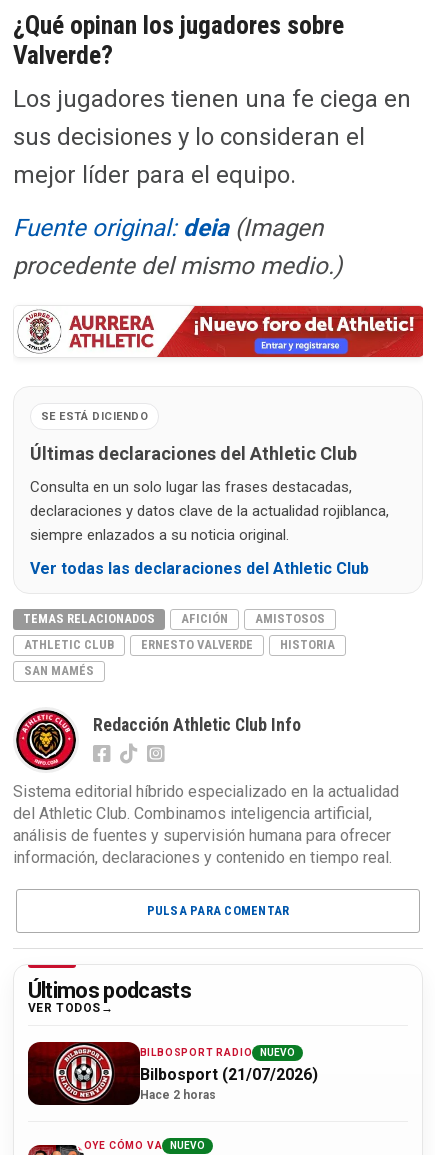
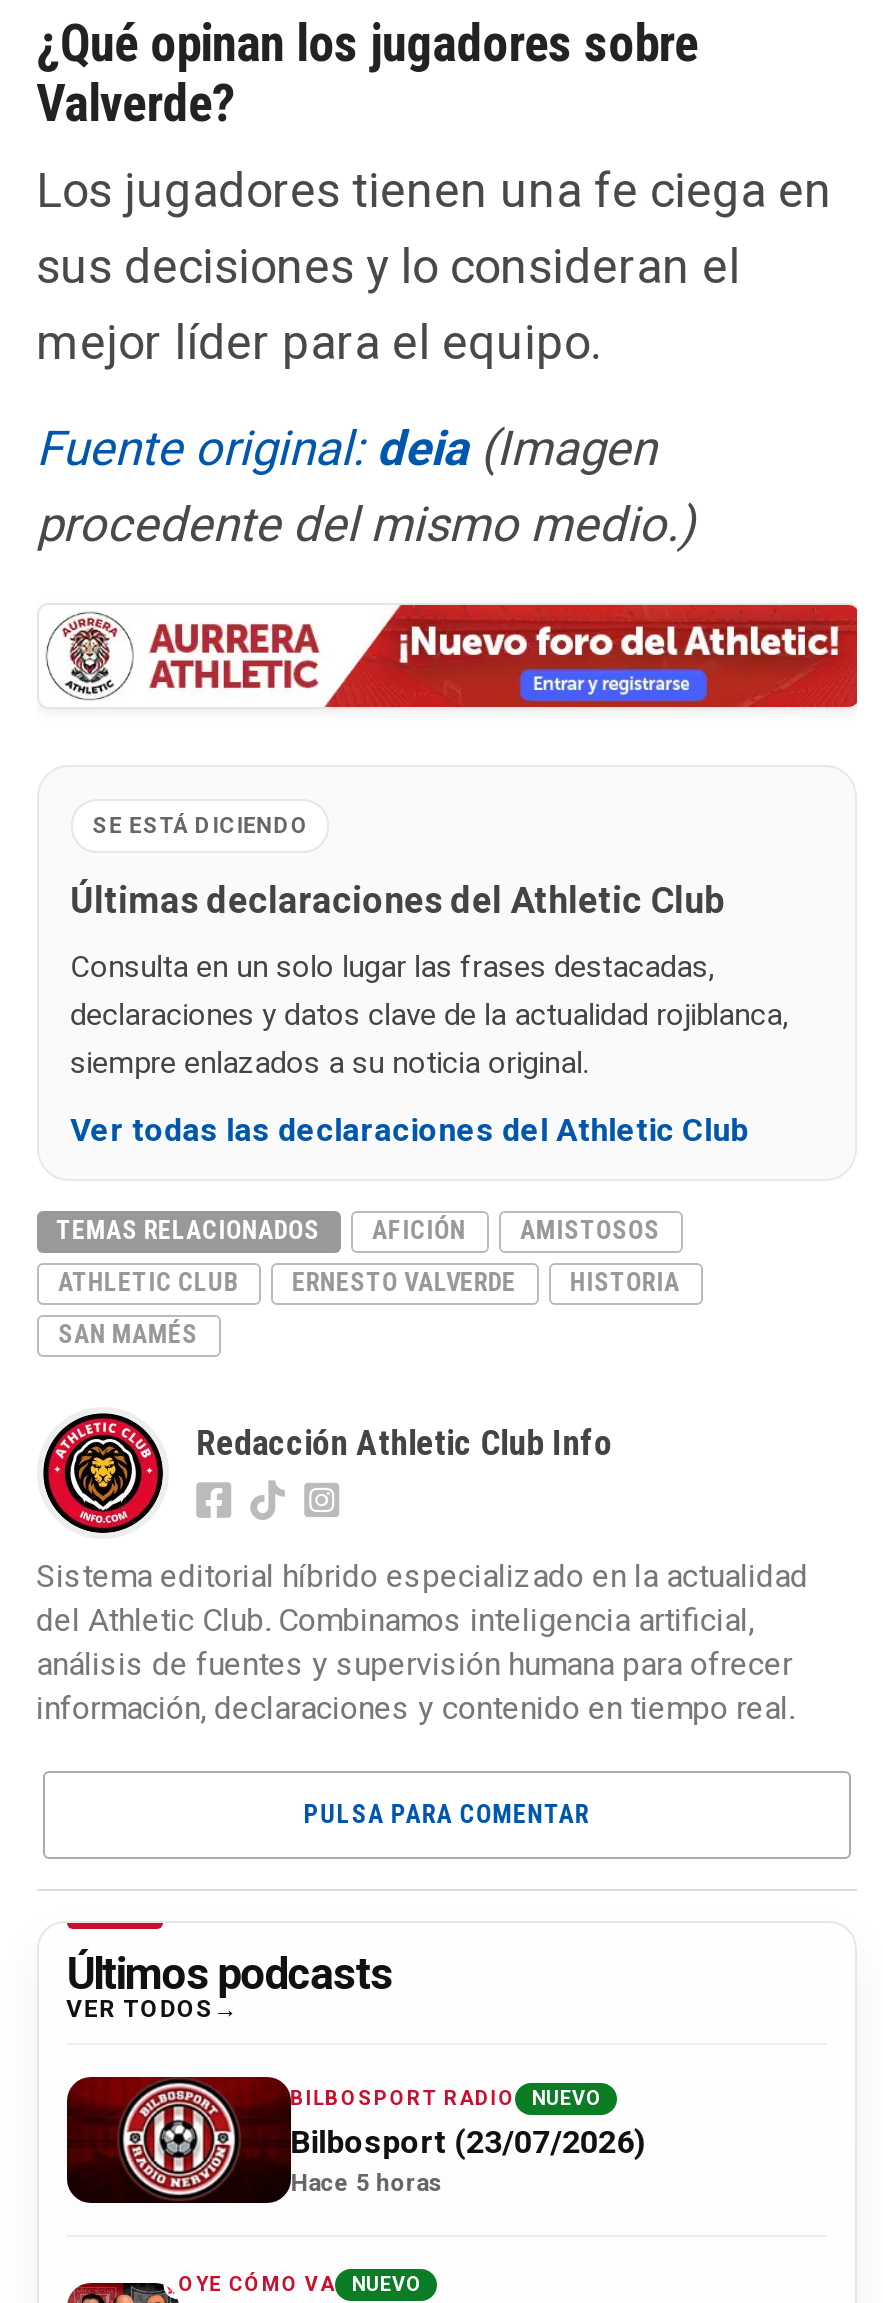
- Bilbosport (21/07/2026)
+ Bilbosport (23/07/2026)

- Hace 2 horas
+ Hace 5 horas
